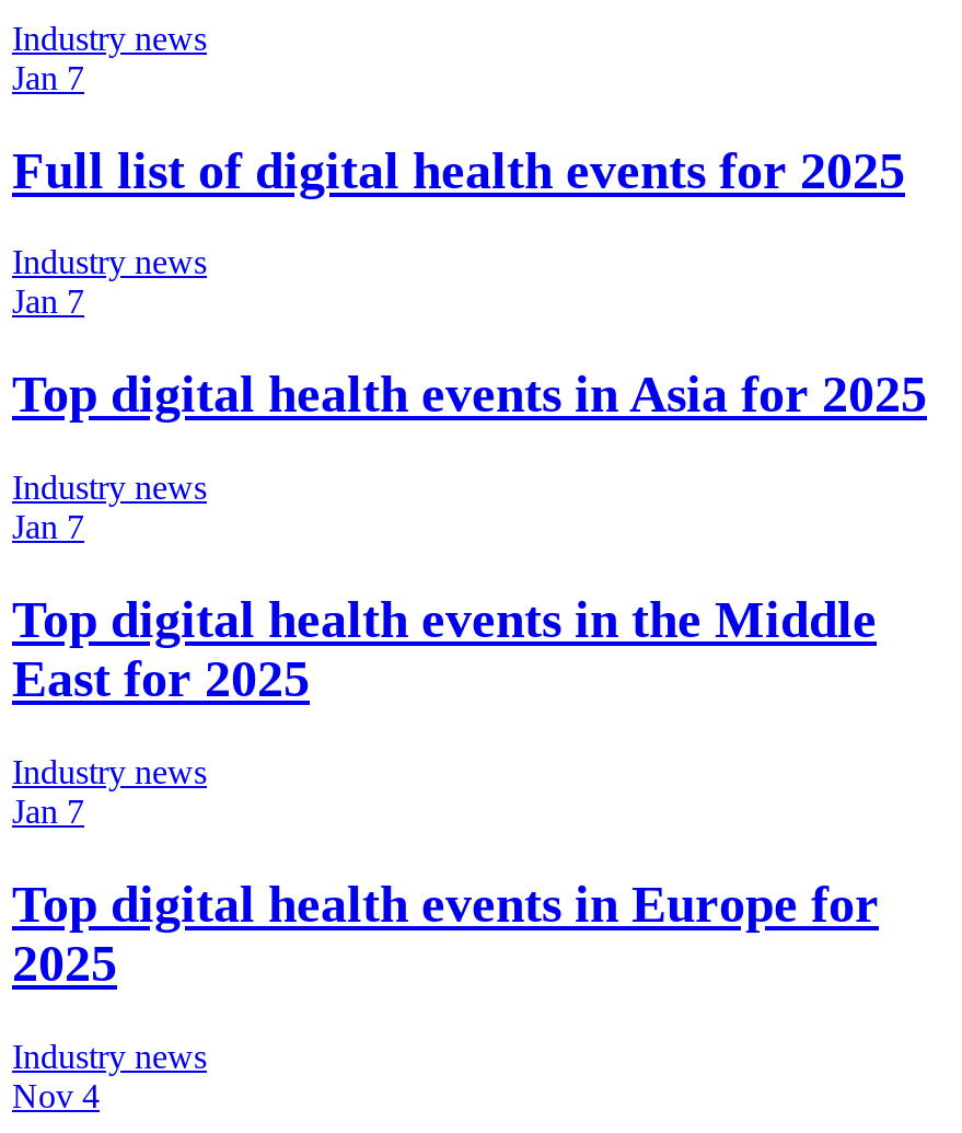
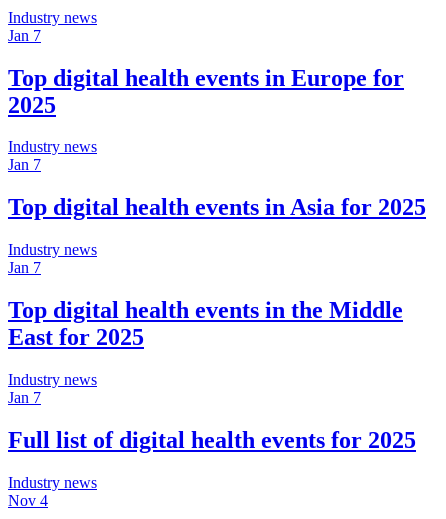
moved down: Full list of digital health events for 2025

moved down: Industry news | Jan 7 | Top digital health events in Asia for 2025 | ... | Industry news | Jan 7

moved up: Top digital health events in Europe for | 2025
